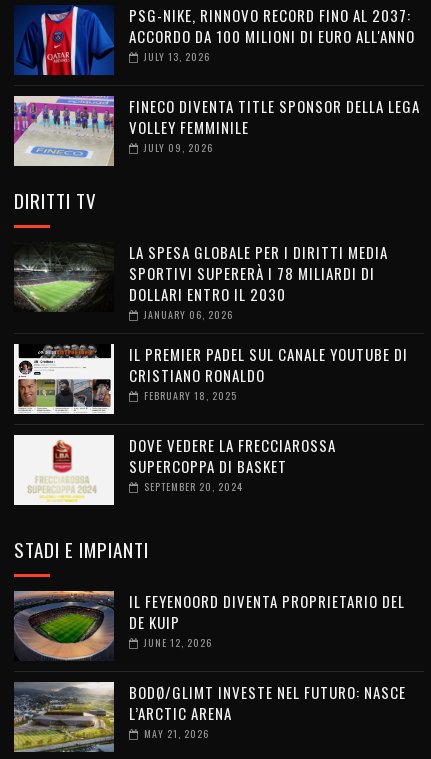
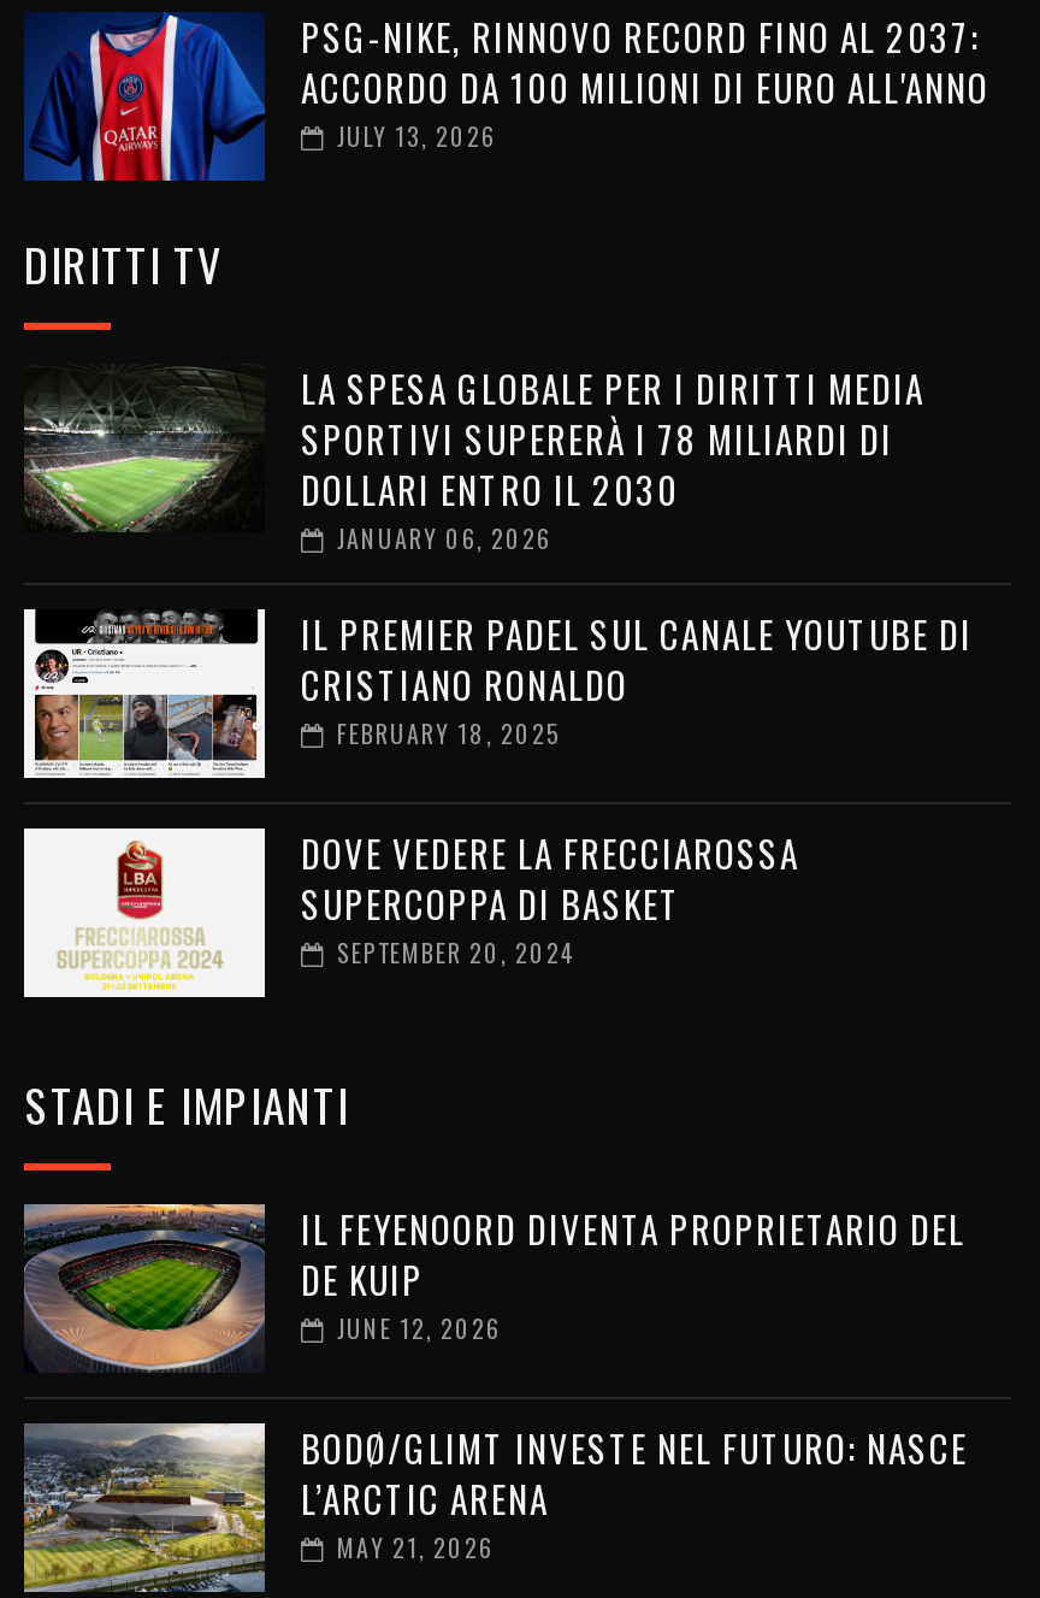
- [image]
- FINECO DIVENTA TITLE SPONSOR DELLA LEGA
- VOLLEY FEMMINILE
- JULY 09, 2026
